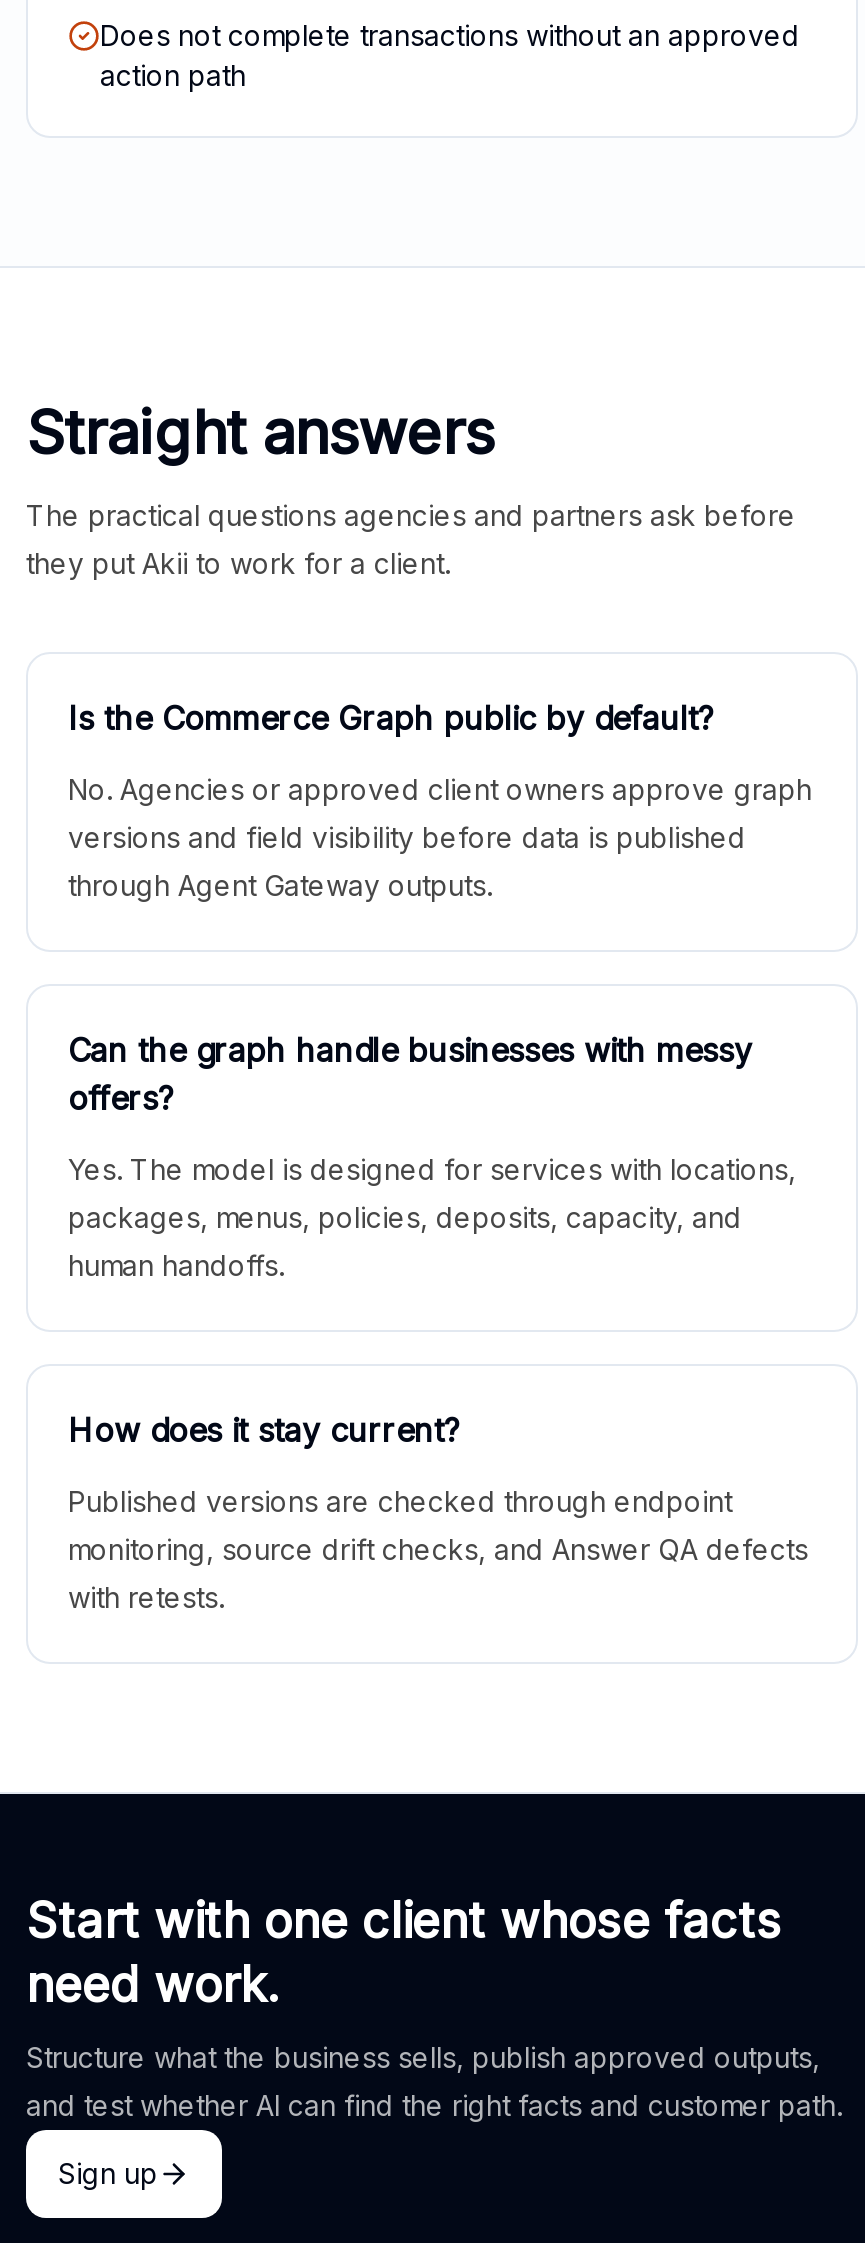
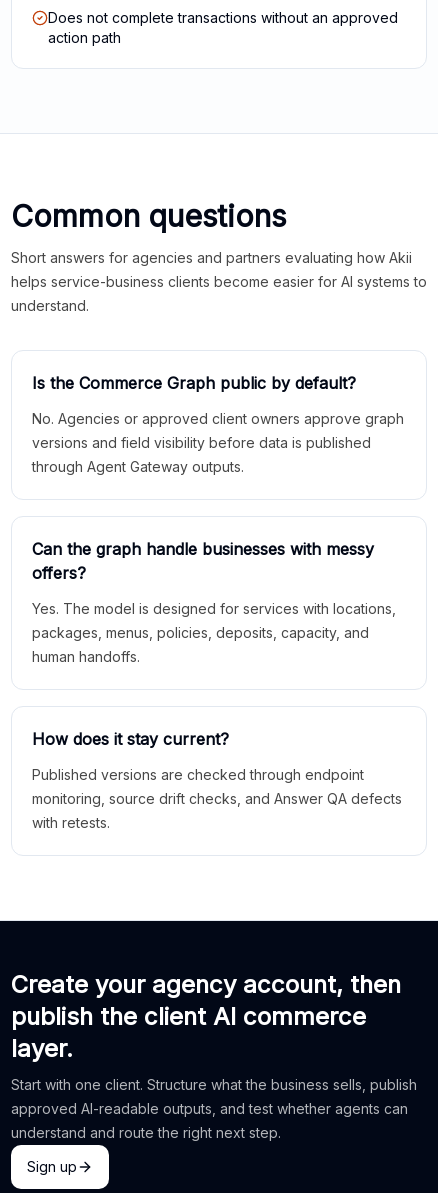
- Straight answers
- The practical questions agencies and partners ask before
- they put Akii to work for a client.
+ Common questions
+ Short answers for agencies and partners evaluating how Akii
+ helps service-business clients become easier for AI systems to
+ understand.

- Start with one client whose facts
- need work.
- Structure what the business sells, publish approved outputs,
- and test whether AI can find the right facts and customer path.
+ Create your agency account, then
+ publish the client AI commerce
+ layer.
+ Start with one client. Structure what the business sells, publish
+ approved AI-readable outputs, and test whether agents can
+ understand and route the right next step.
